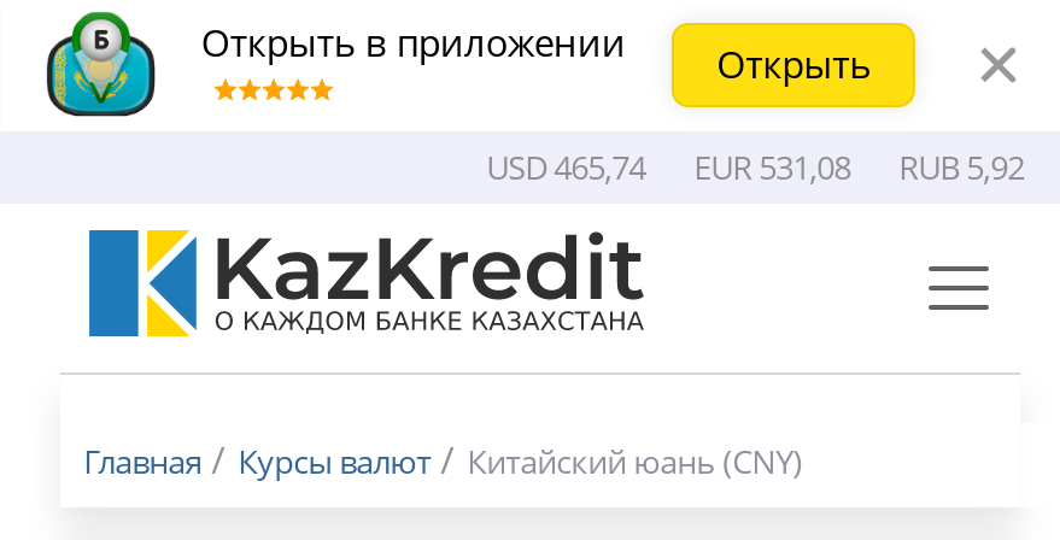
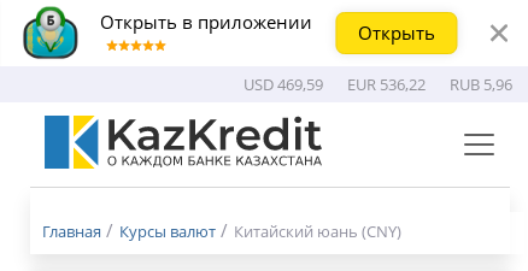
- USD 465,74
+ USD 469,59

- EUR 531,08
+ EUR 536,22

- RUB 5,92
+ RUB 5,96
